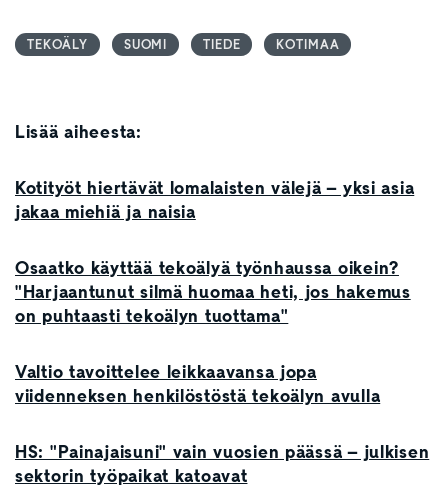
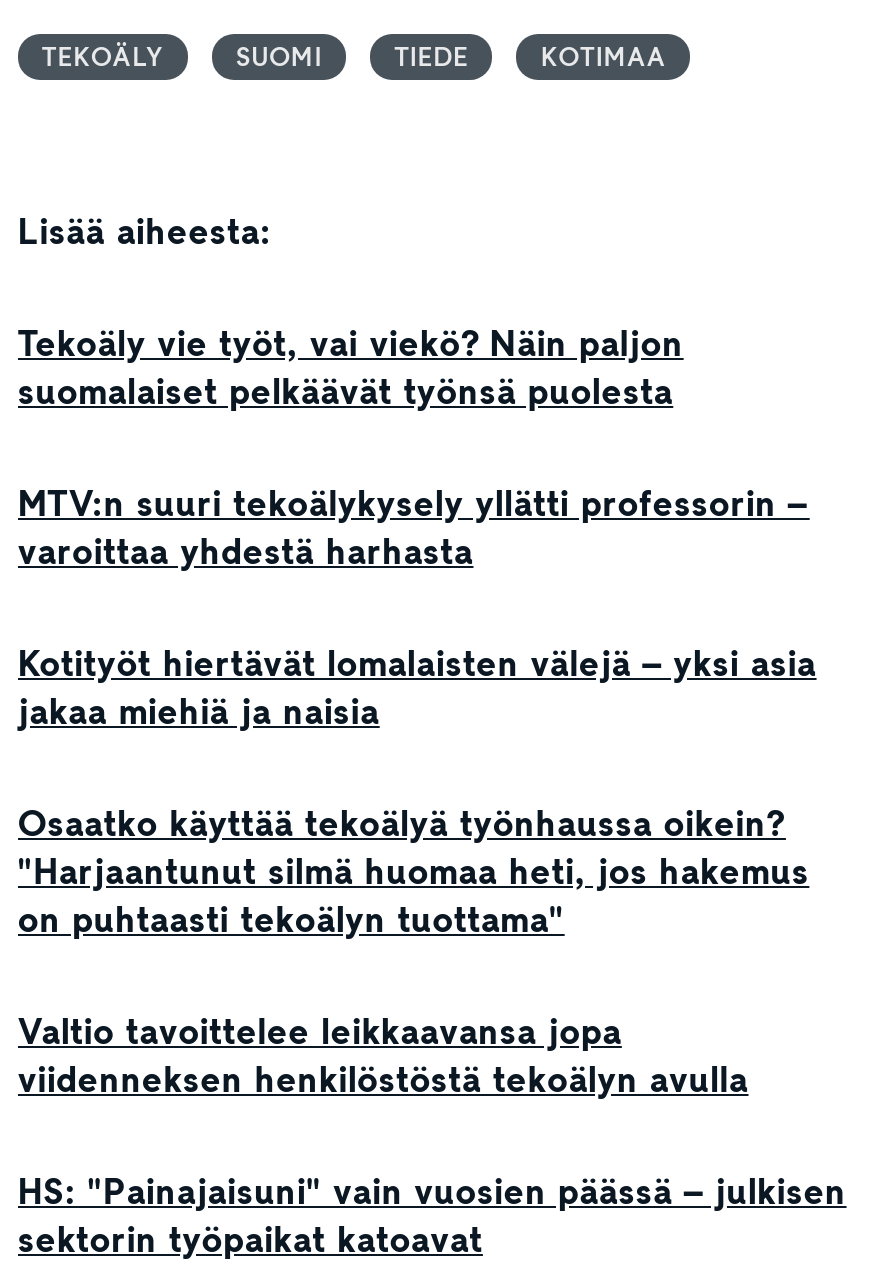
+ Tekoäly vie työt, vai viekö? Näin paljon
+ suomalaiset pelkäävät työnsä puolesta
+ MTV:n suuri tekoälykysely yllätti professorin –
+ varoittaa yhdestä harhasta
